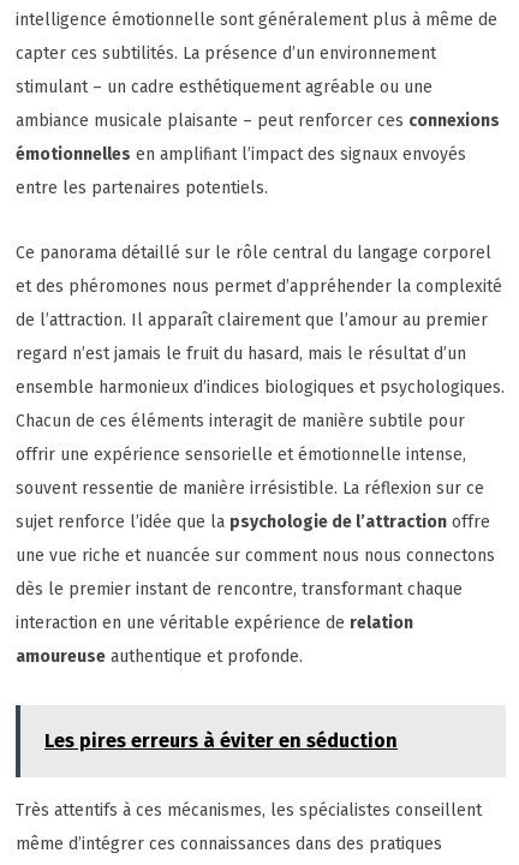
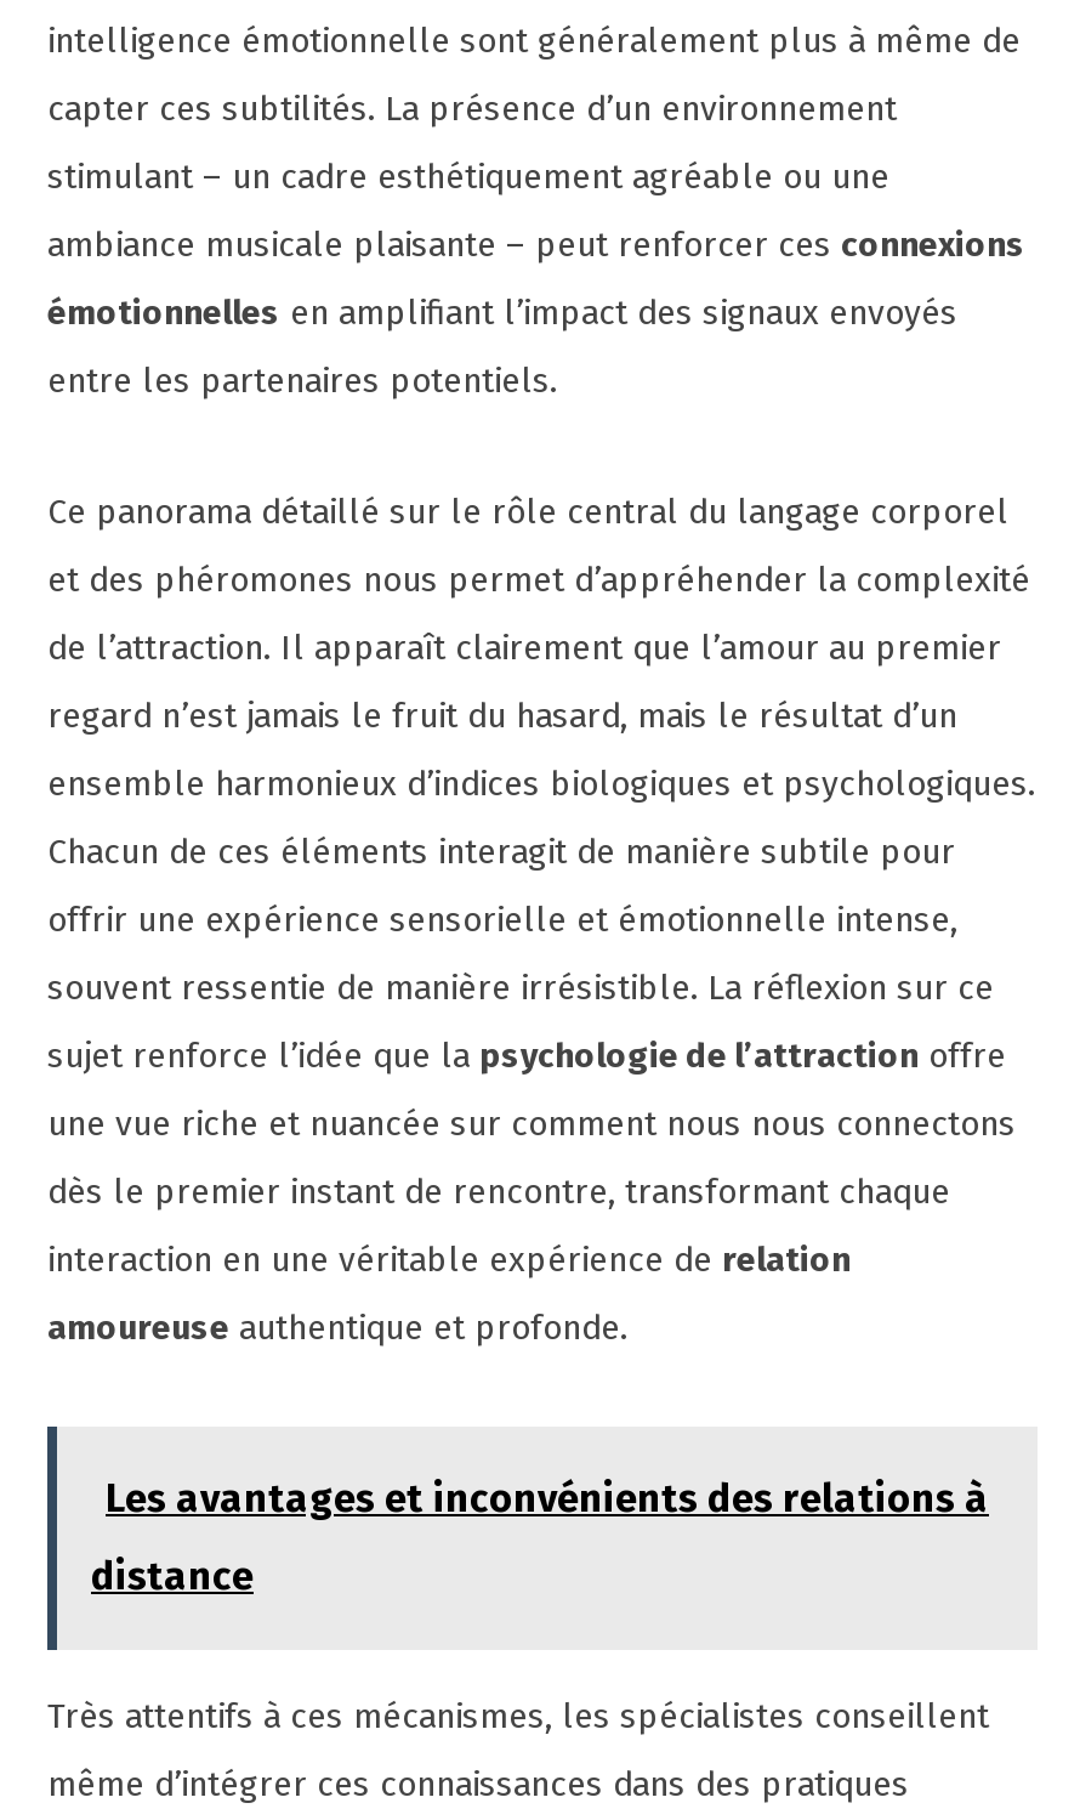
- Les pires erreurs à éviter en séduction
+ Les avantages et inconvénients des relations à
+ distance
